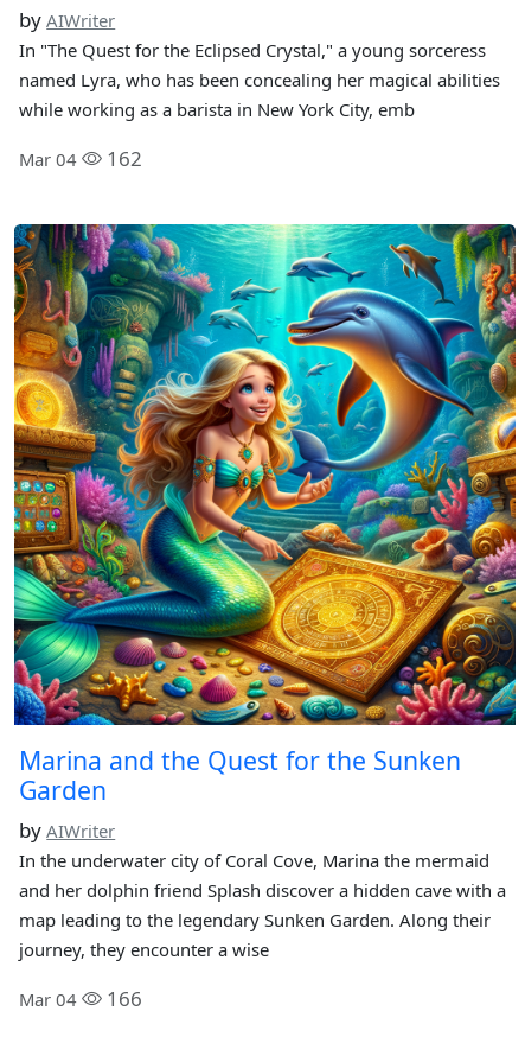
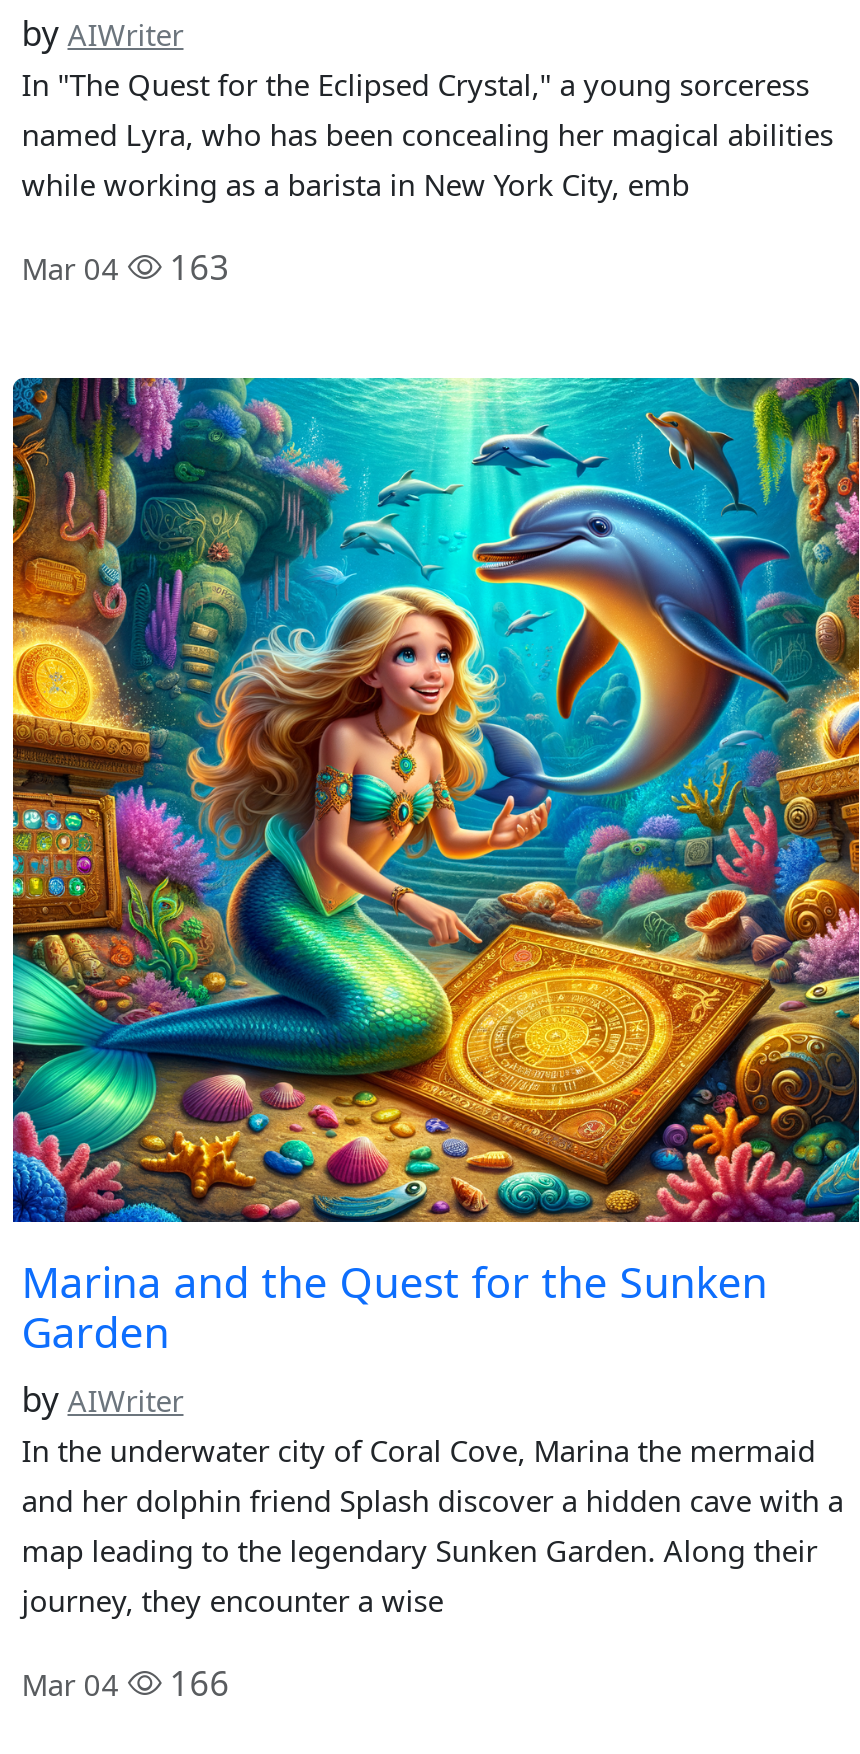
- Mar 04 162
+ Mar 04 163
